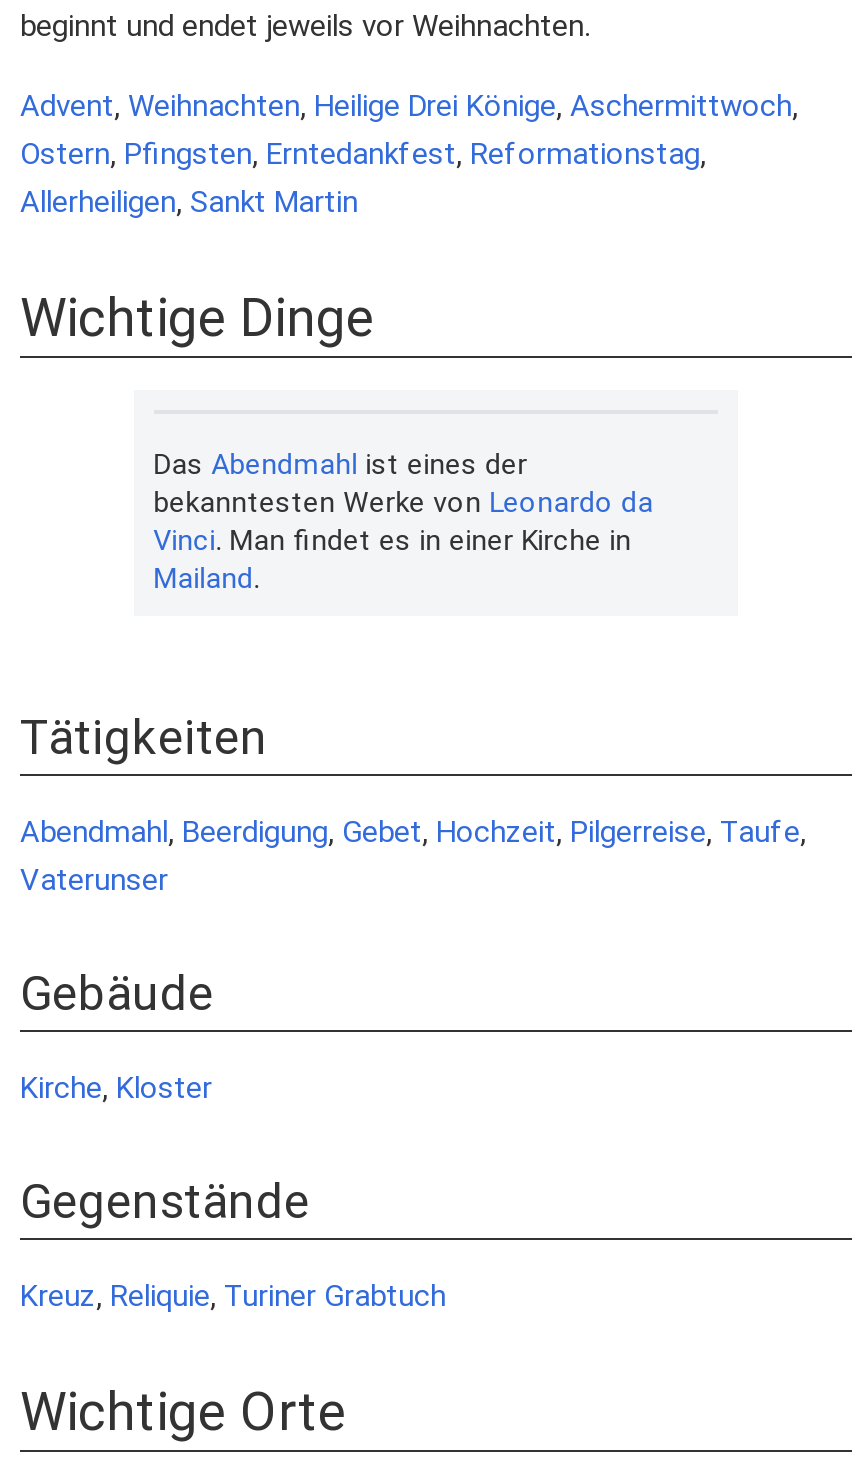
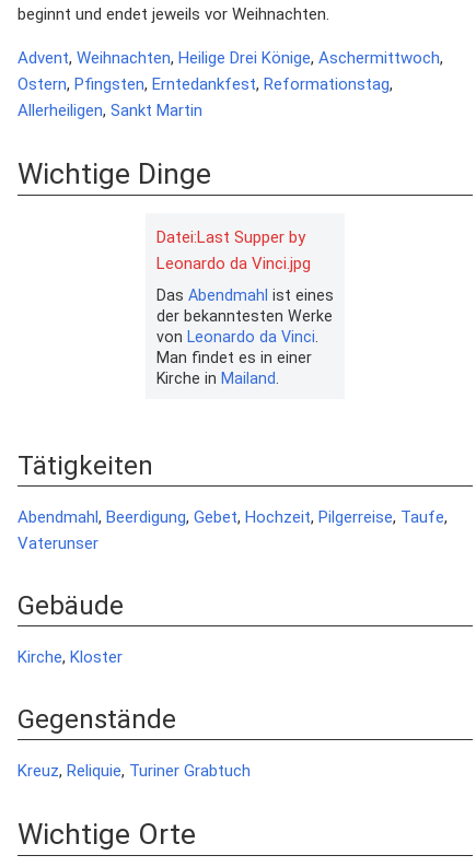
- Das Abendmahl ist eines der
- bekanntesten Werke von Leonardo da
- Vinci. Man findet es in einer Kirche in
- Mailand.
+ Datei:Last Supper by
+ Leonardo da Vinci.jpg
+ Das Abendmahl ist eines
+ der bekanntesten Werke
+ von Leonardo da Vinci.
+ Man findet es in einer
+ Kirche in Mailand.
